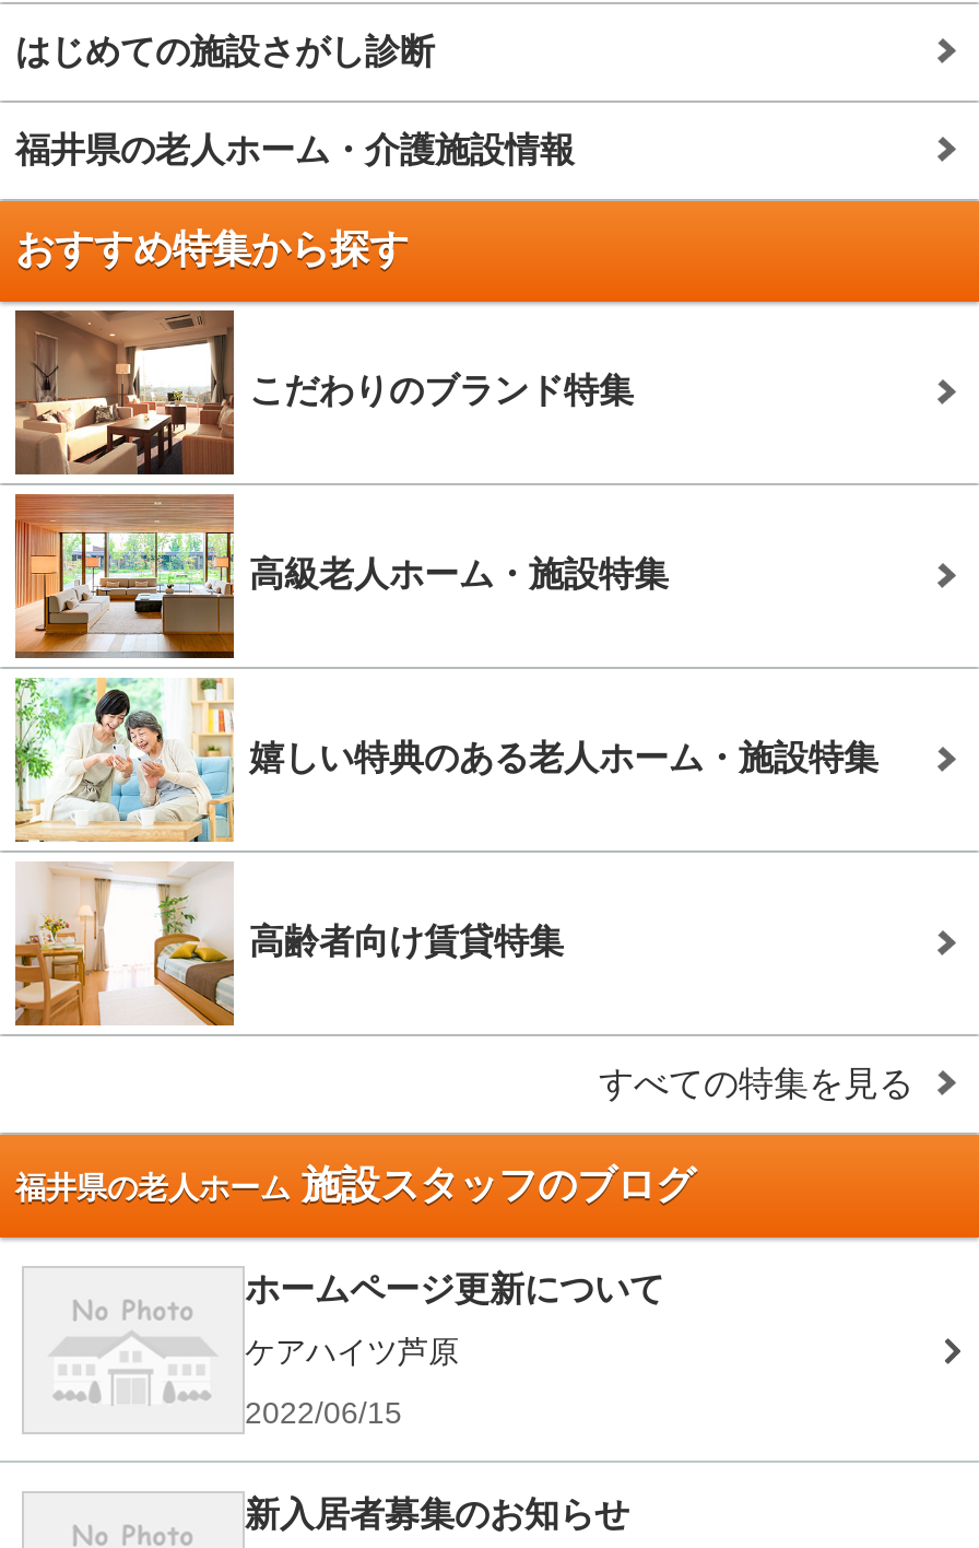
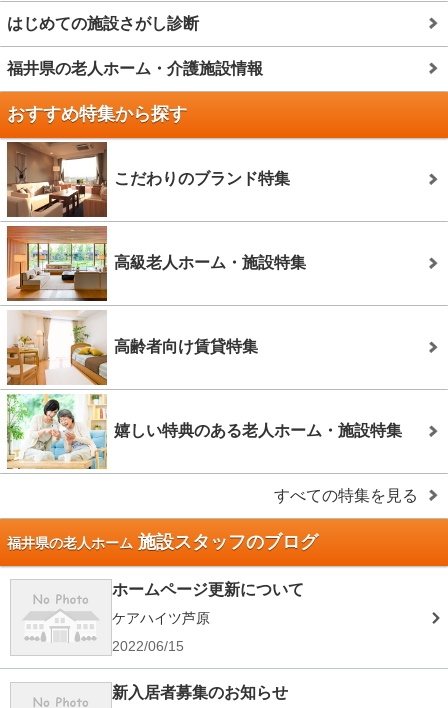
moved down: [image] | 嬉しい特典のある老人ホーム・施設特集

moved up: 高齢者向け賃貸特集
